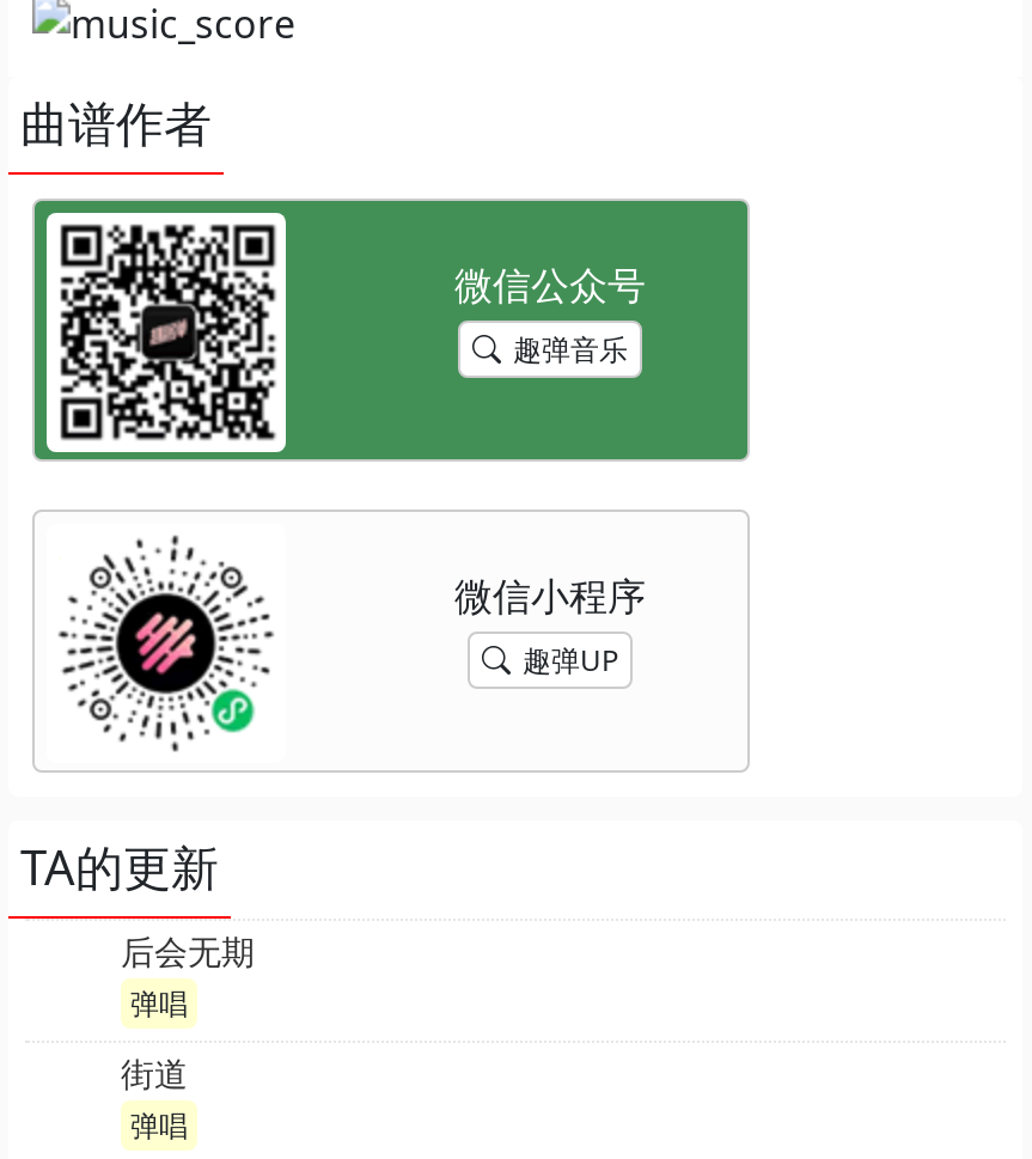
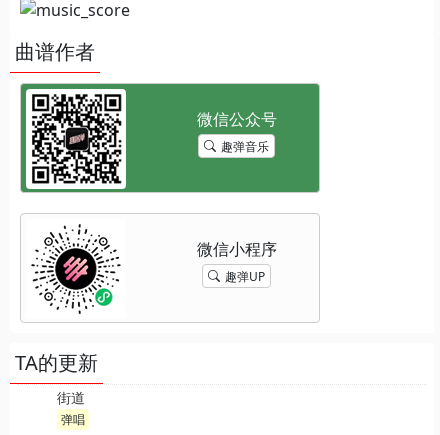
- 后会无期
- 弹唱
